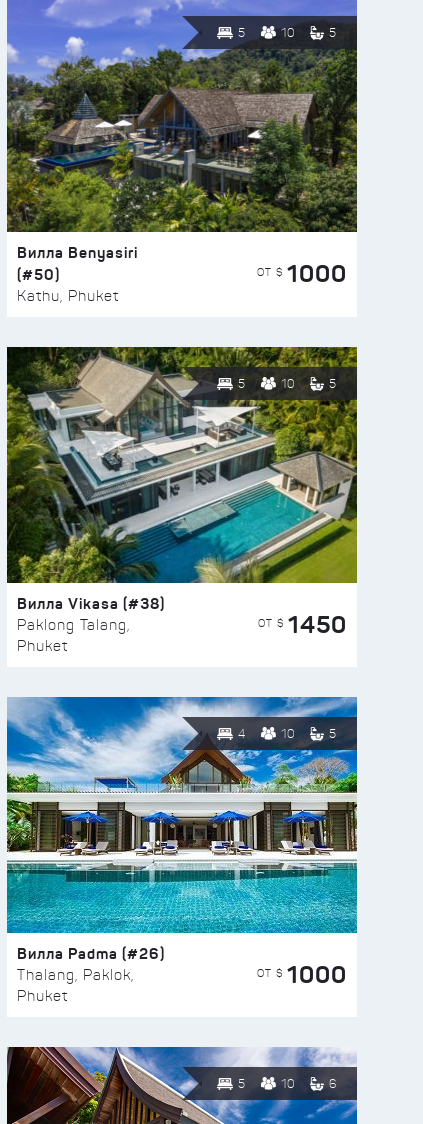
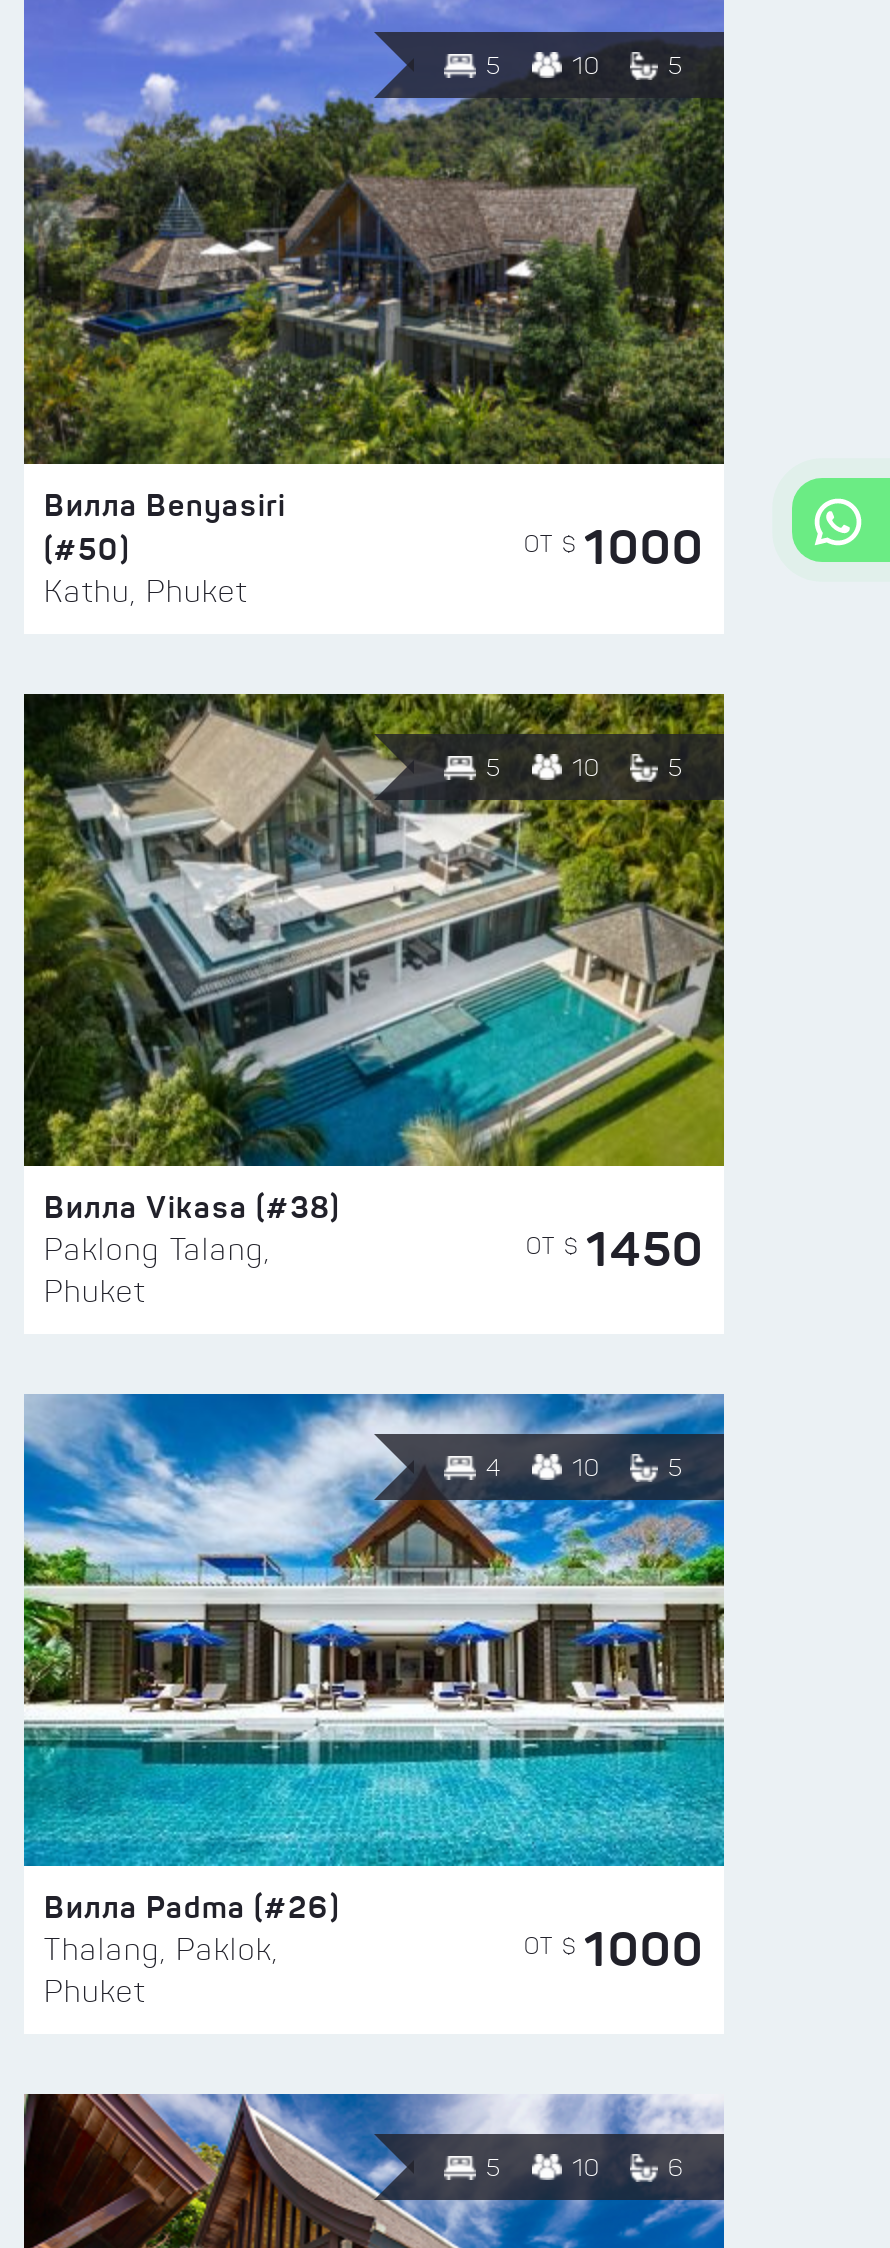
+ [image]
